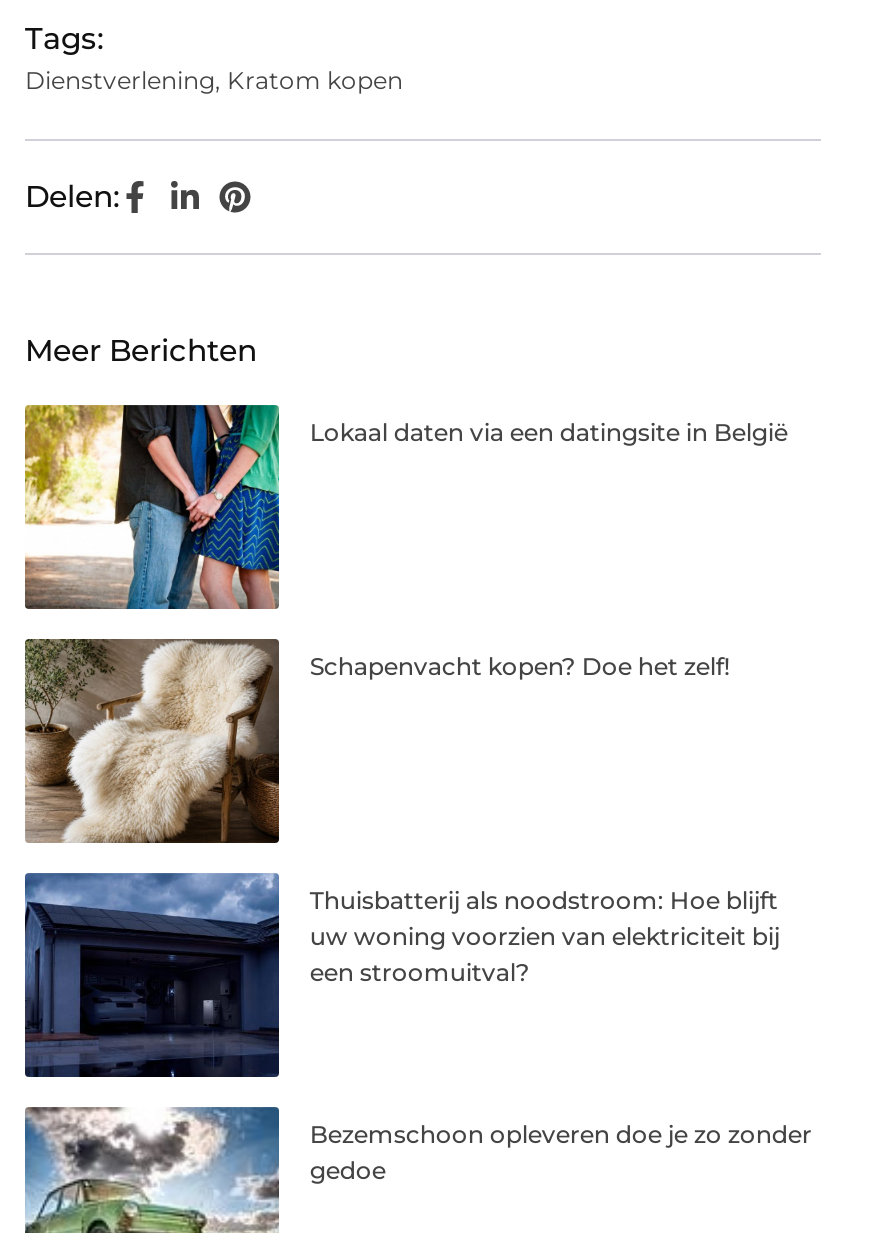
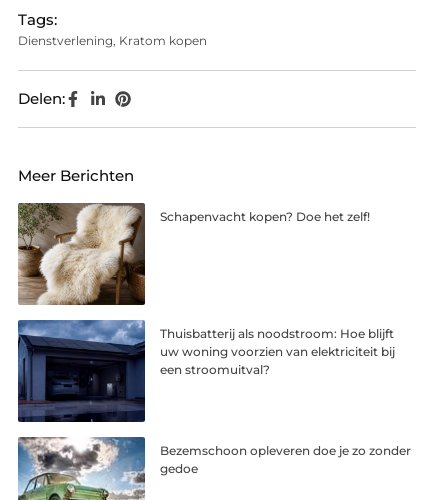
- [image]
- Lokaal daten via een datingsite in België
